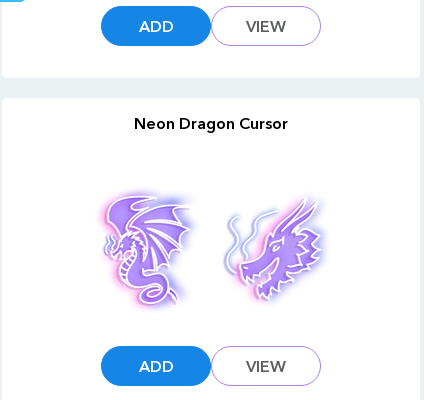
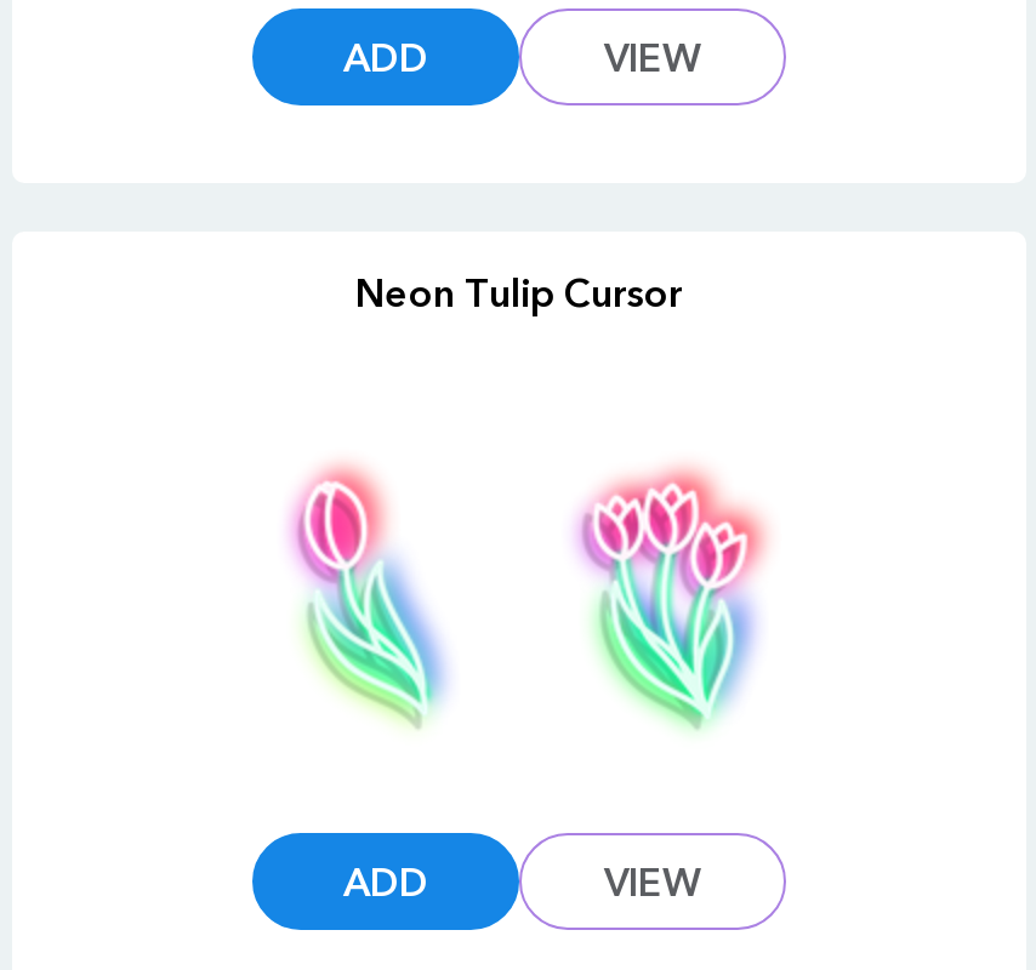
- Neon Dragon Cursor
+ Neon Tulip Cursor

- [image]
+ [image]

- [image]
+ [image]
